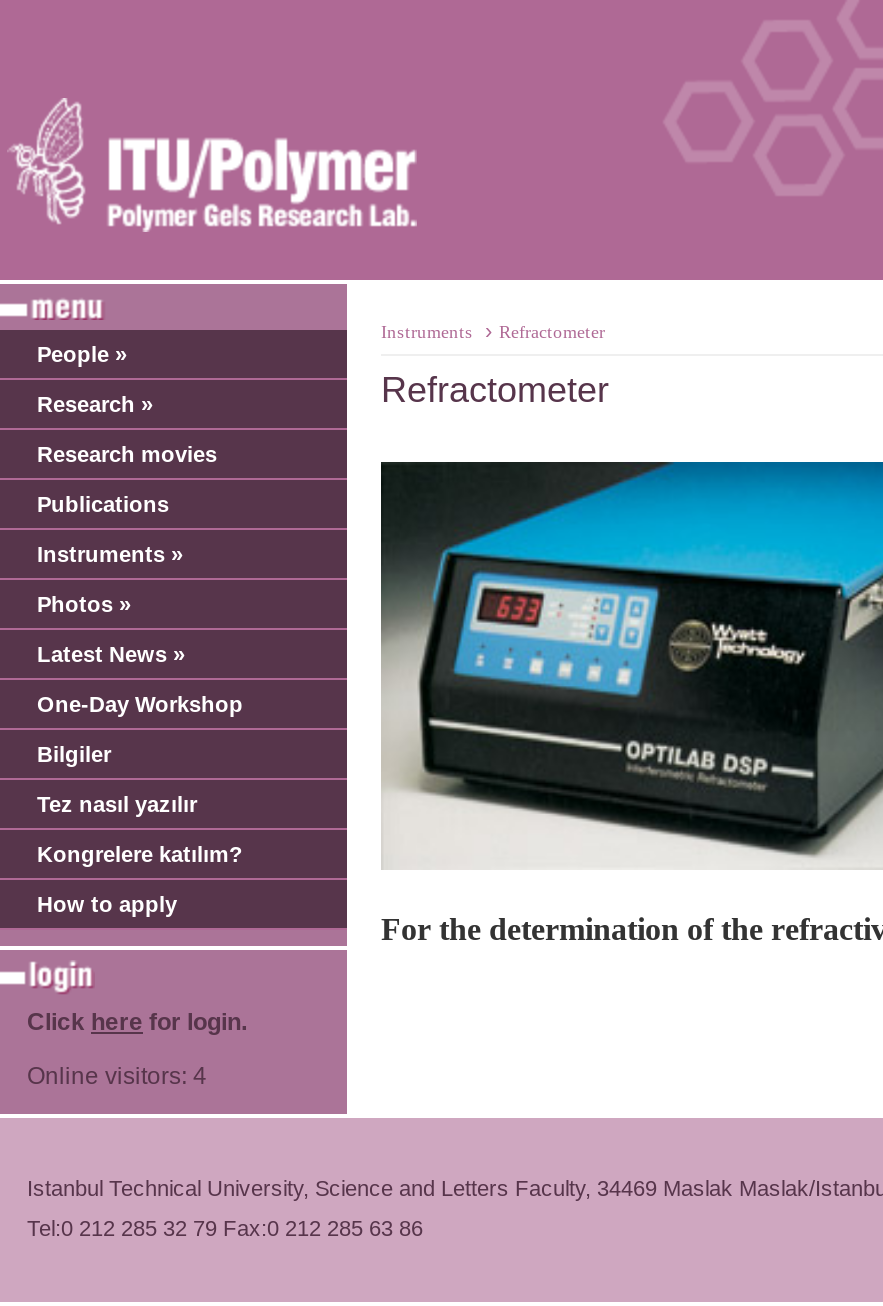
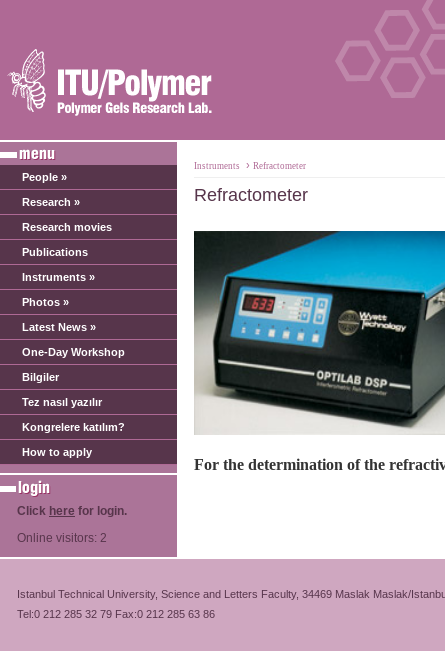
- Online visitors: 4
+ Online visitors: 2
